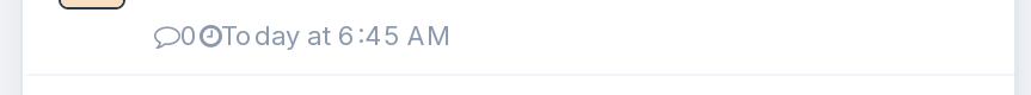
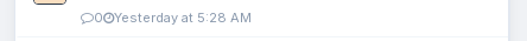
- Today at 6:45 AM
+ Yesterday at 5:28 AM
